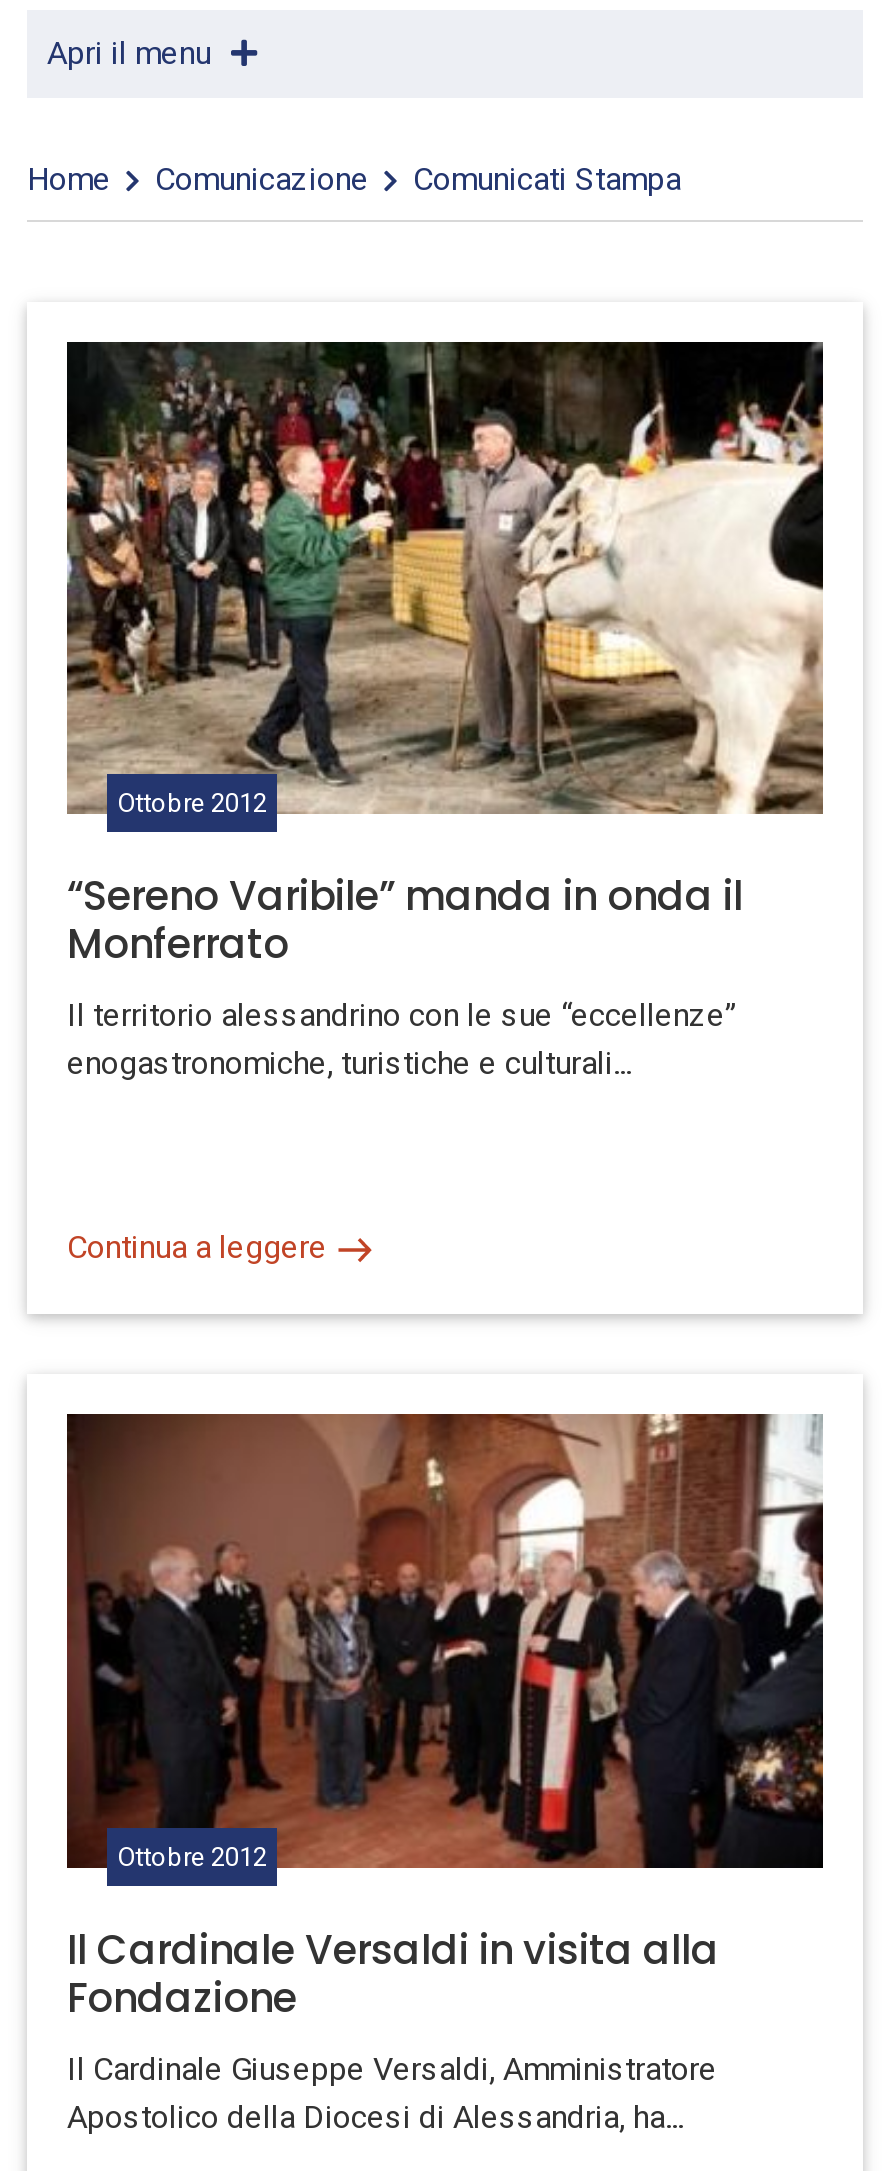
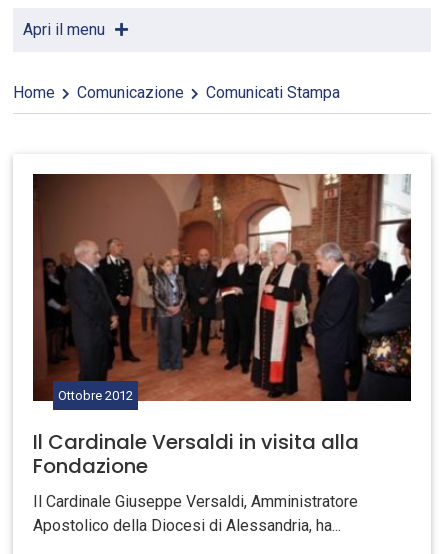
- [image]
- Ottobre 2012
- “Sereno Varibile” manda in onda il
- Monferrato
- Il territorio alessandrino con le sue “eccellenze”
- enogastronomiche, turistiche e culturali...

- Continua a leggere
